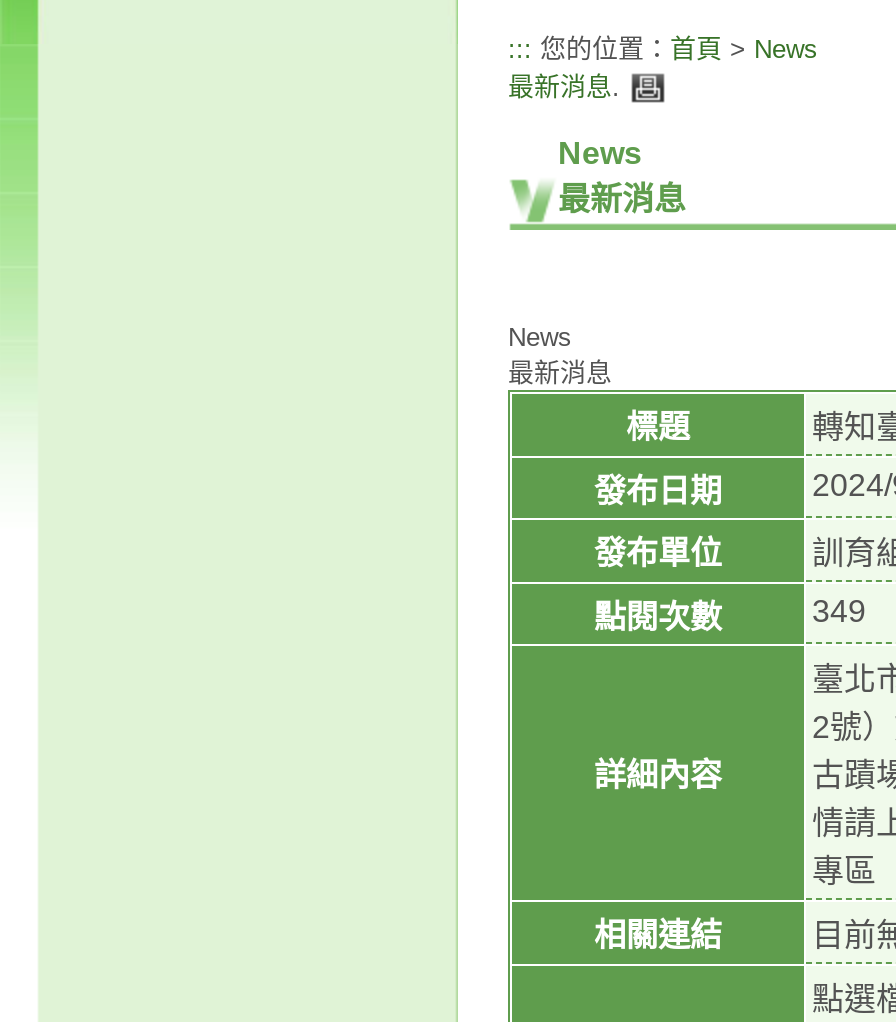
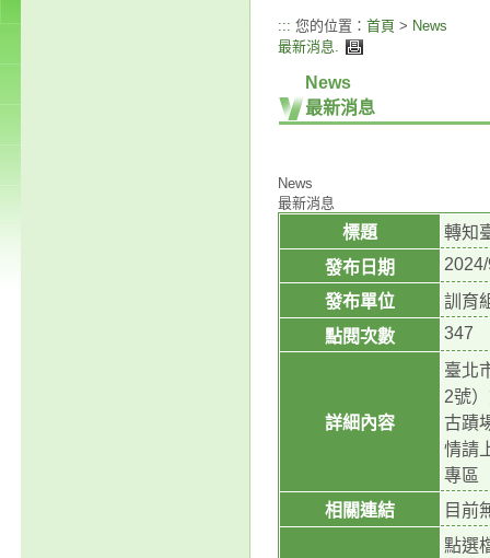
- 349
+ 347
